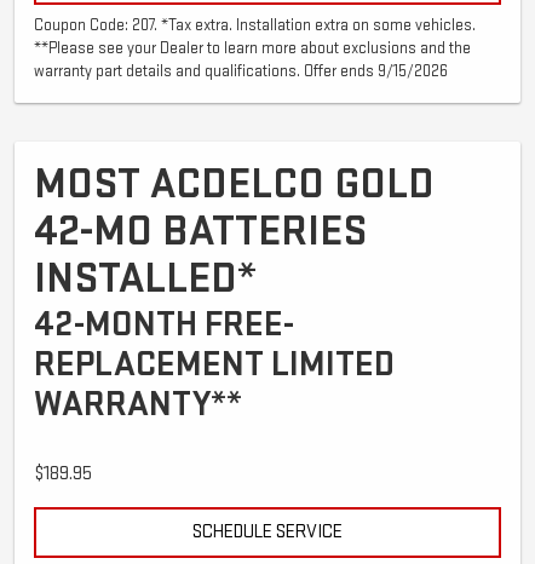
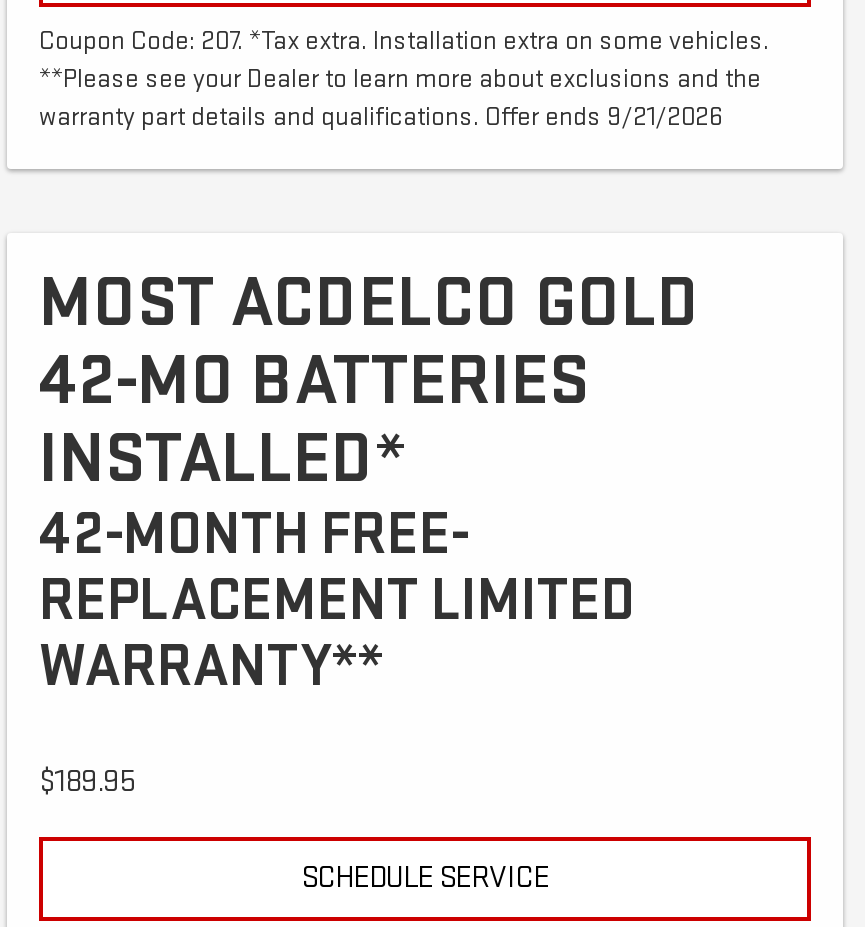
- warranty part details and qualifications. Offer ends 9/15/2026
+ warranty part details and qualifications. Offer ends 9/21/2026
